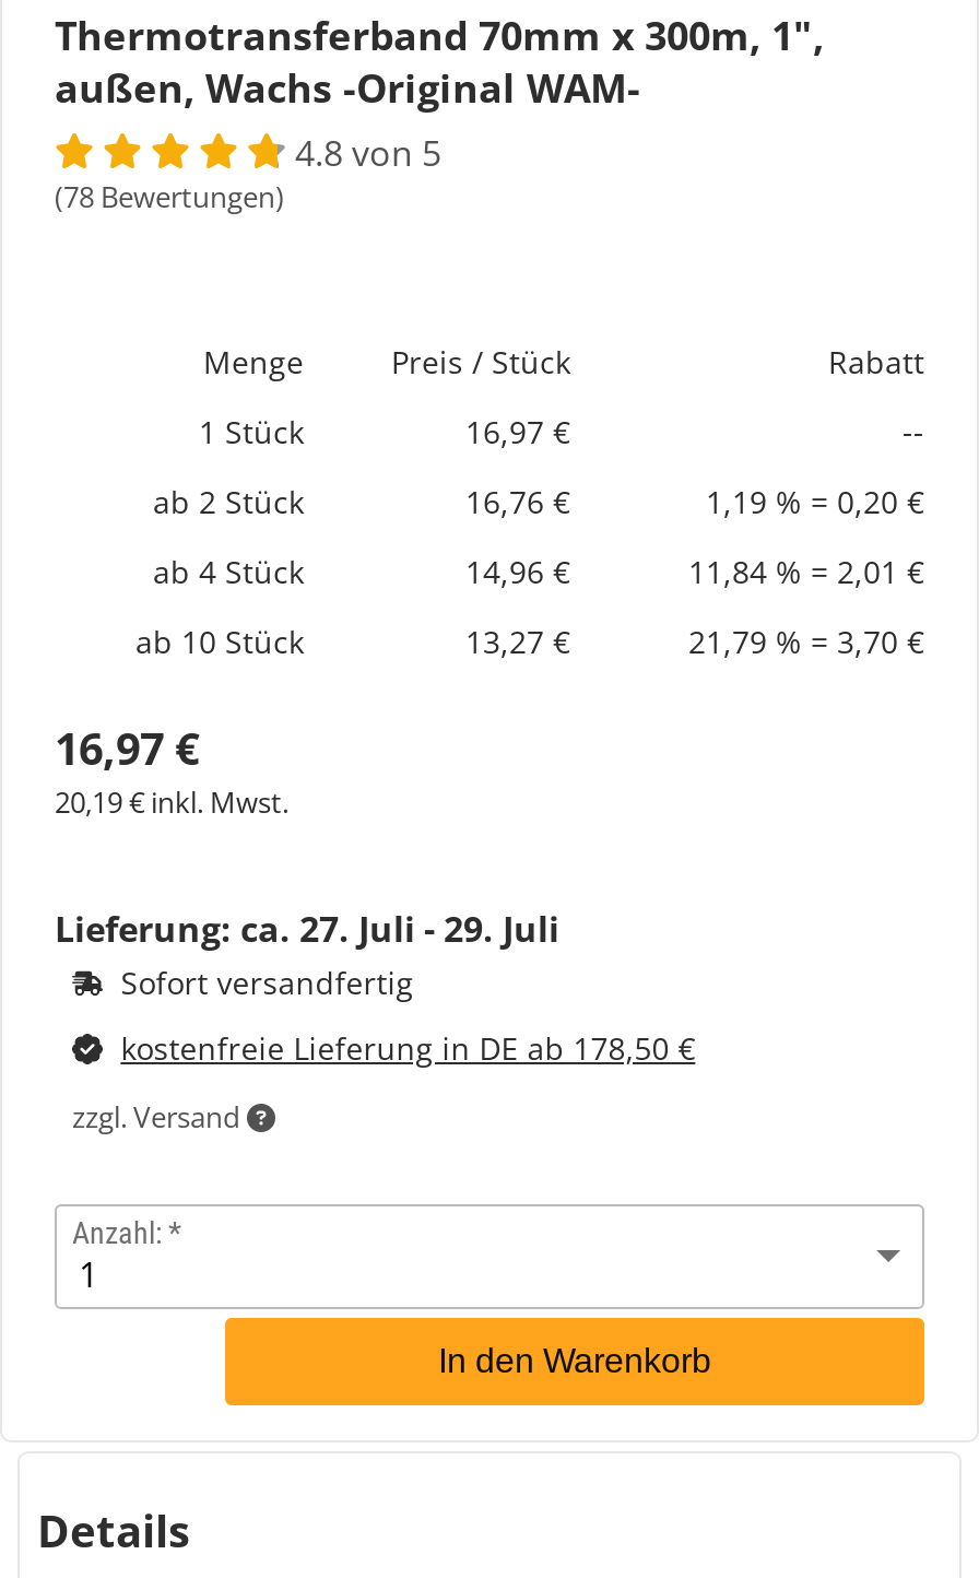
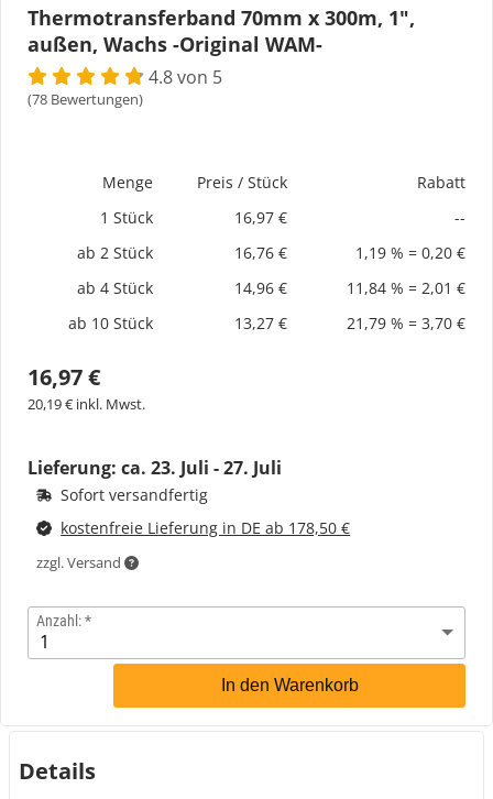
- Lieferung: ca. 27. Juli - 29. Juli
+ Lieferung: ca. 23. Juli - 27. Juli
